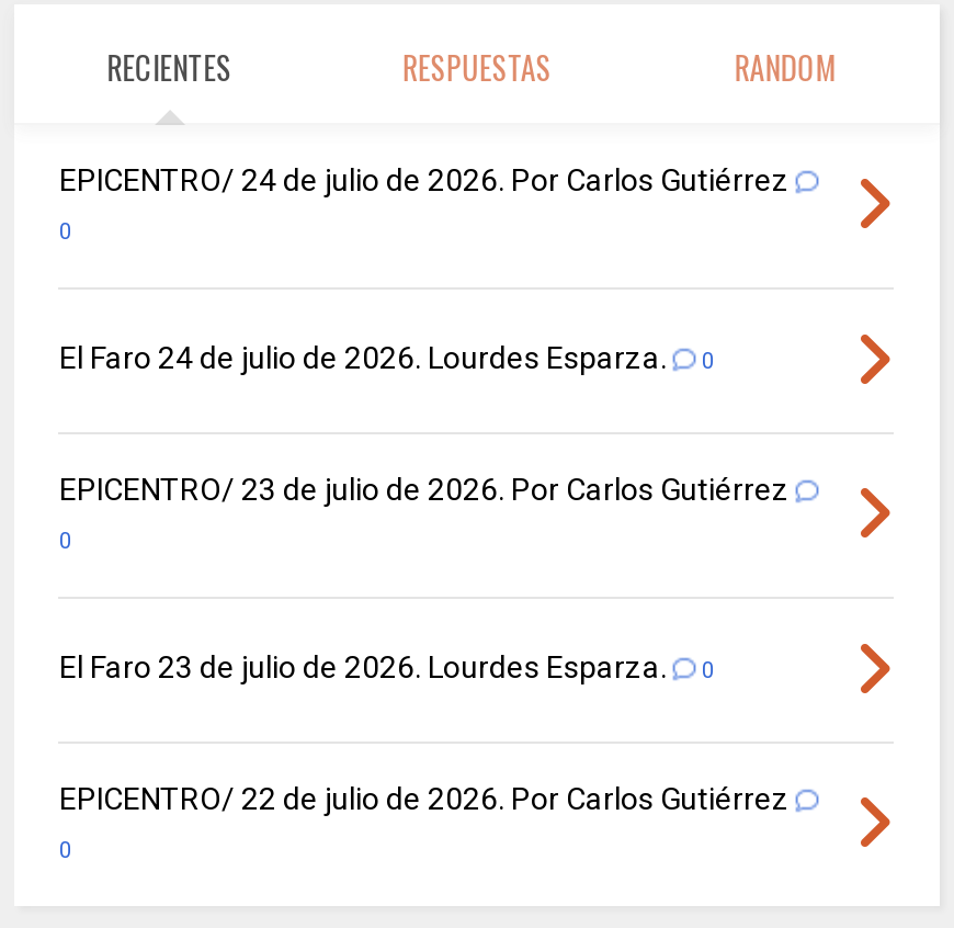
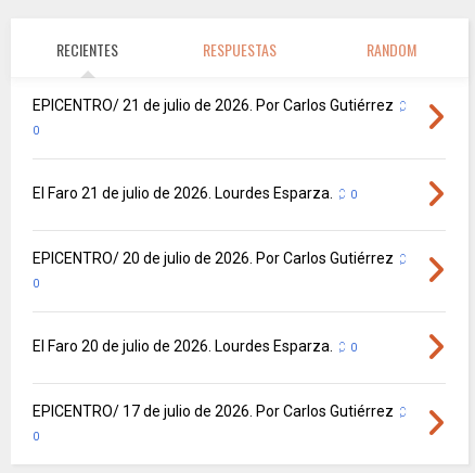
- EPICENTRO/ 24 de julio de 2026. Por Carlos Gutiérrez
+ EPICENTRO/ 21 de julio de 2026. Por Carlos Gutiérrez

- El Faro 24 de julio de 2026. Lourdes Esparza.
+ El Faro 21 de julio de 2026. Lourdes Esparza.

- EPICENTRO/ 23 de julio de 2026. Por Carlos Gutiérrez
+ EPICENTRO/ 20 de julio de 2026. Por Carlos Gutiérrez

- El Faro 23 de julio de 2026. Lourdes Esparza.
+ El Faro 20 de julio de 2026. Lourdes Esparza.

- EPICENTRO/ 22 de julio de 2026. Por Carlos Gutiérrez
+ EPICENTRO/ 17 de julio de 2026. Por Carlos Gutiérrez
